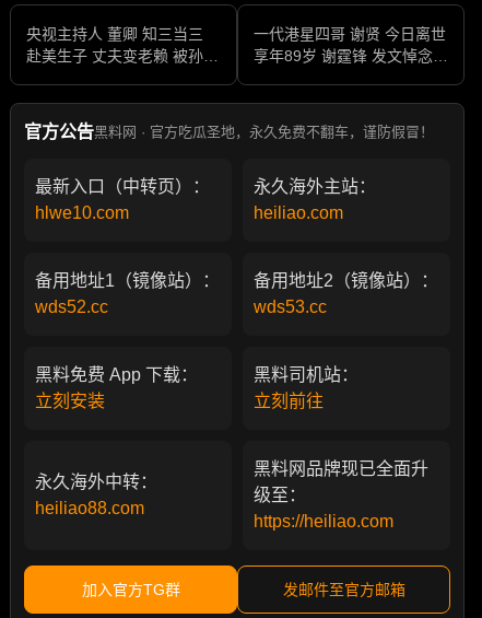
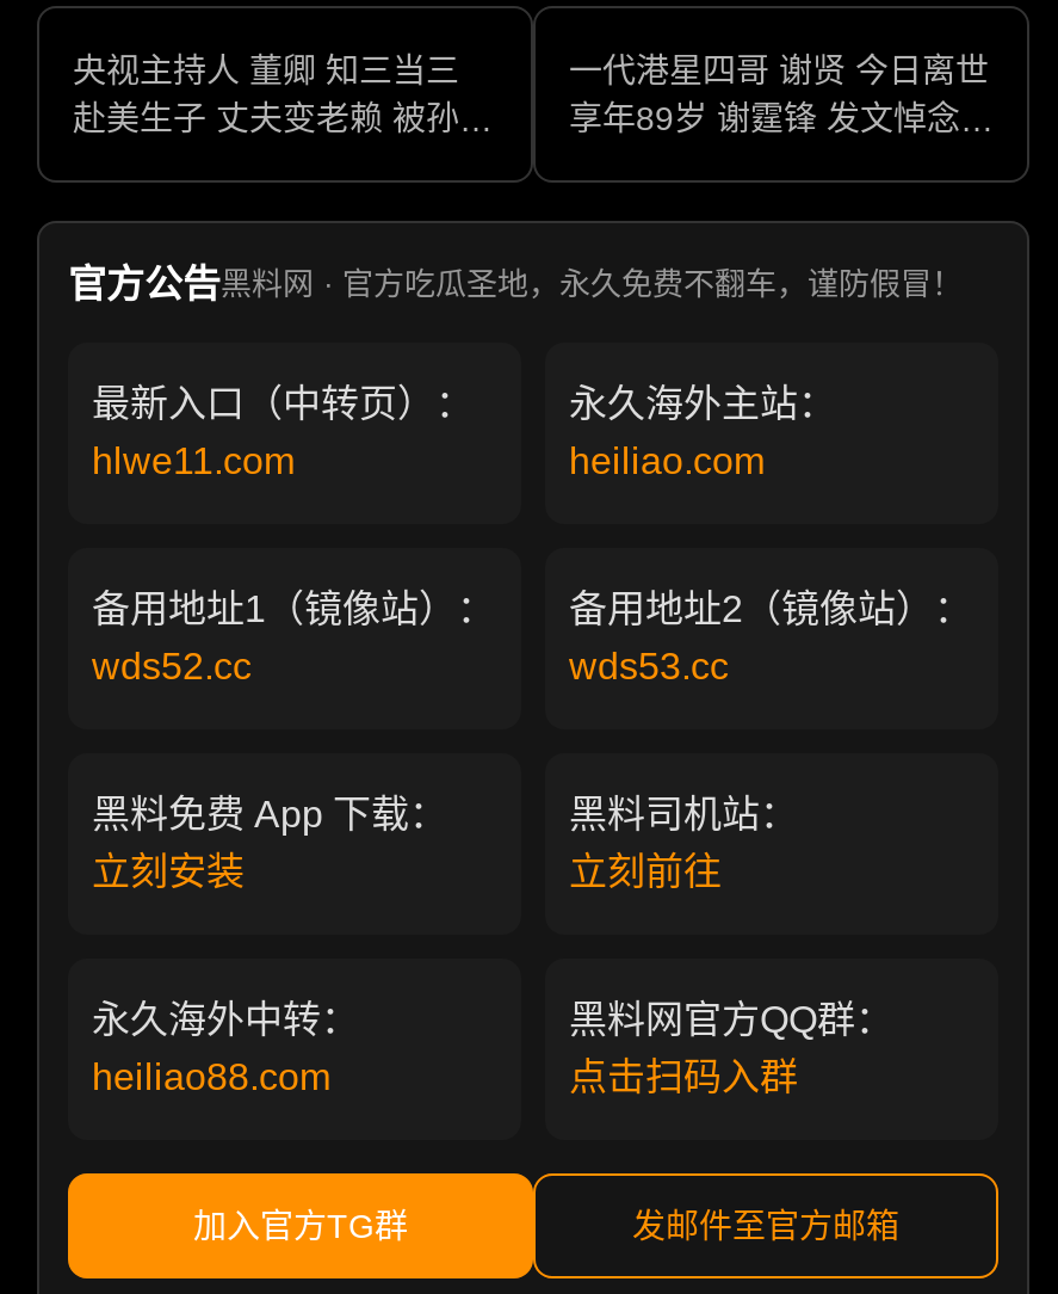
- hlwe10.com
+ hlwe11.com

- 黑料网品牌现已全面升
- 级至：
- https://heiliao.com
+ 黑料网官方QQ群：
+ 点击扫码入群
